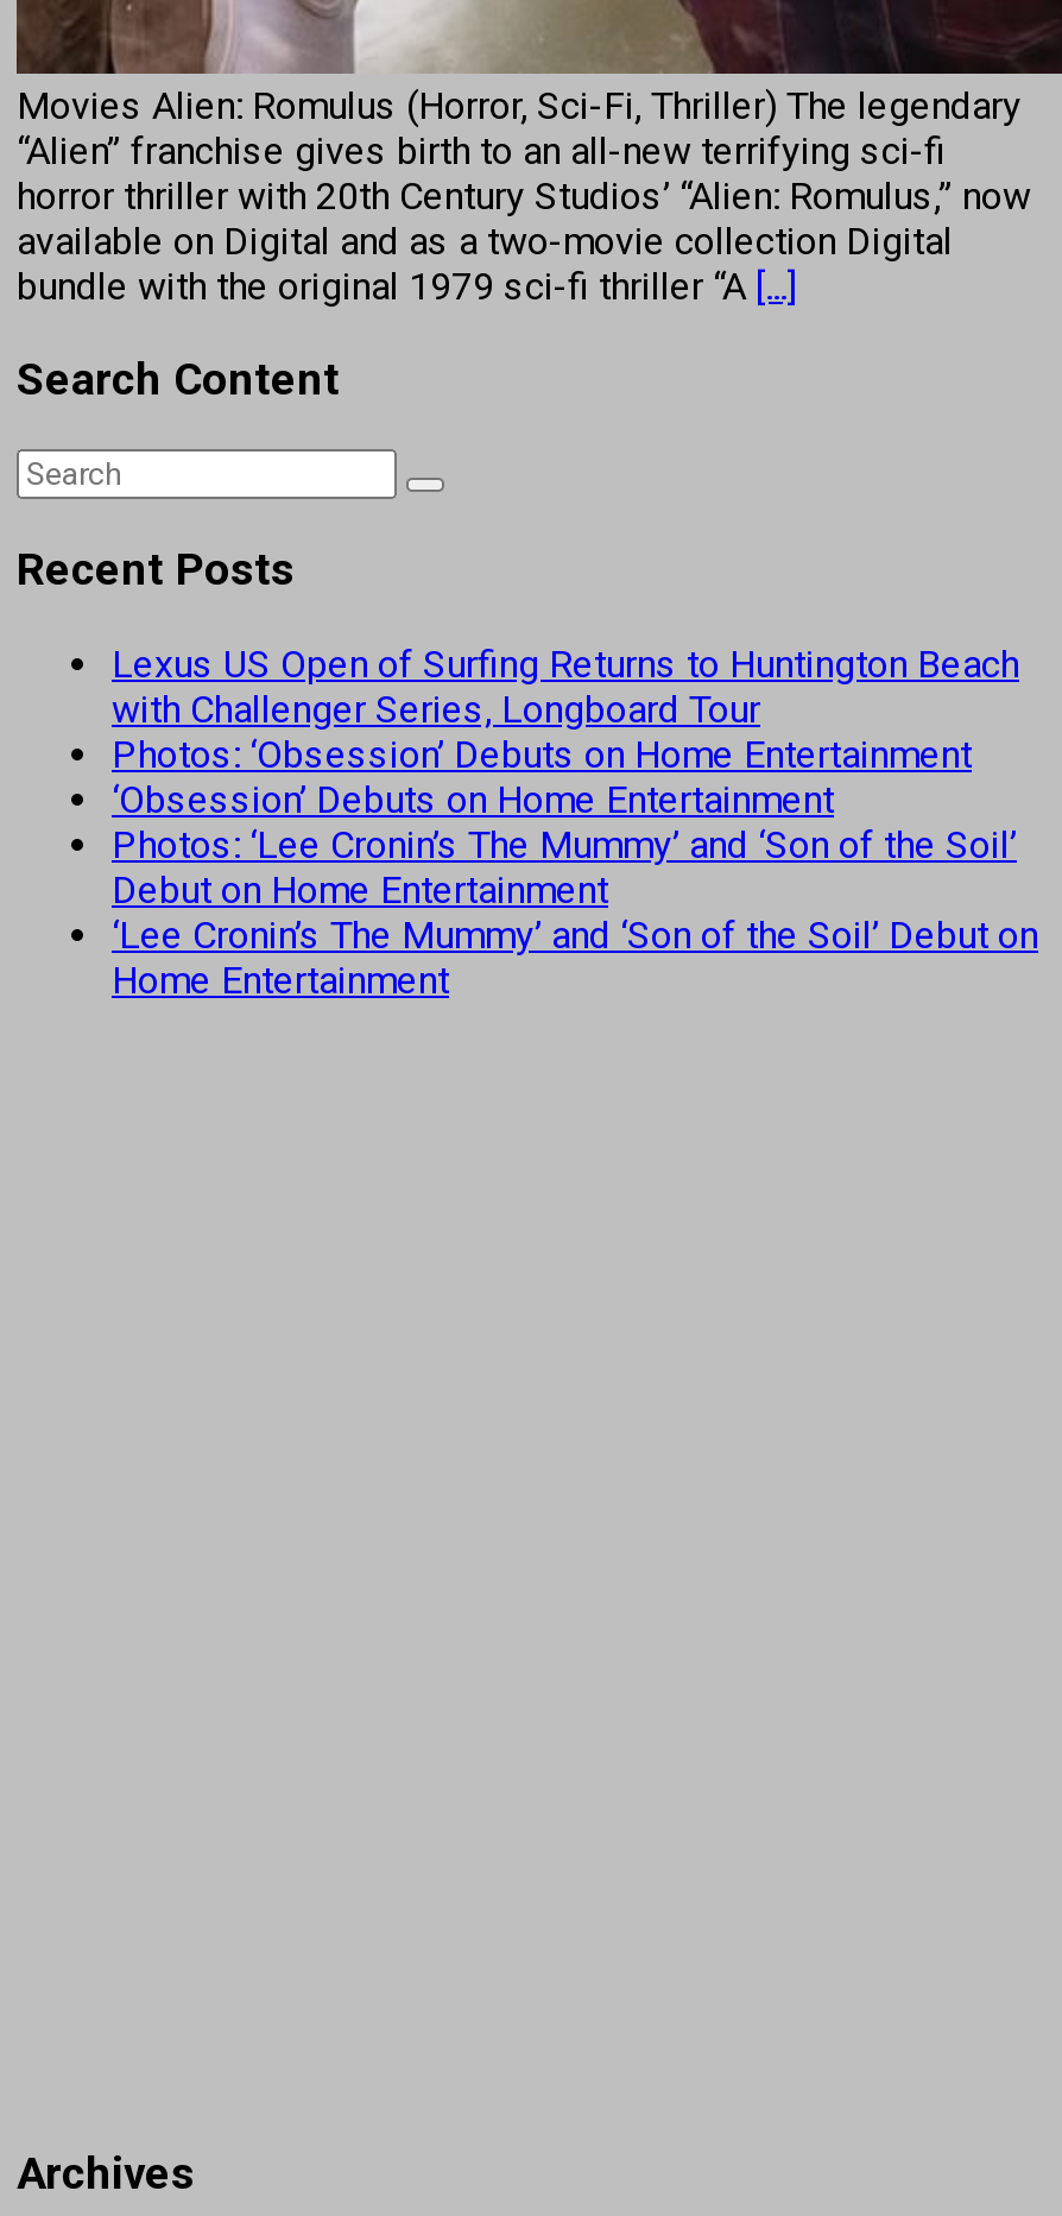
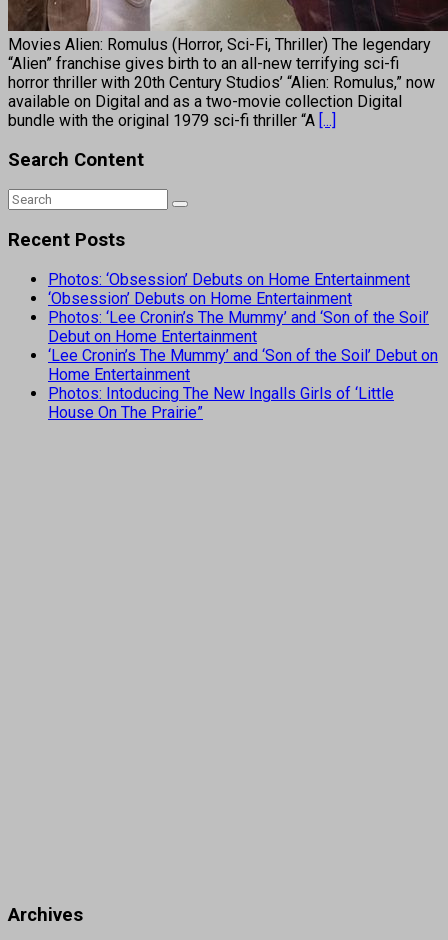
- Lexus US Open of Surfing Returns to Huntington Beach
- with Challenger Series, Longboard Tour

moved up: Photos: ‘Obsession’ Debuts on Home Entertainment | ‘Obsession’ Debuts on Home Entertainment | Photos: ‘Lee Cronin’s The Mummy’ and ‘Son of the Soil’ | Debut on Home Entertainment | ‘Lee Cronin’s The Mummy’ and ‘Son of the Soil’ Debut on | Home Entertainment

+ Photos: Intoducing The New Ingalls Girls of ‘Little
+ House On The Prairie”
